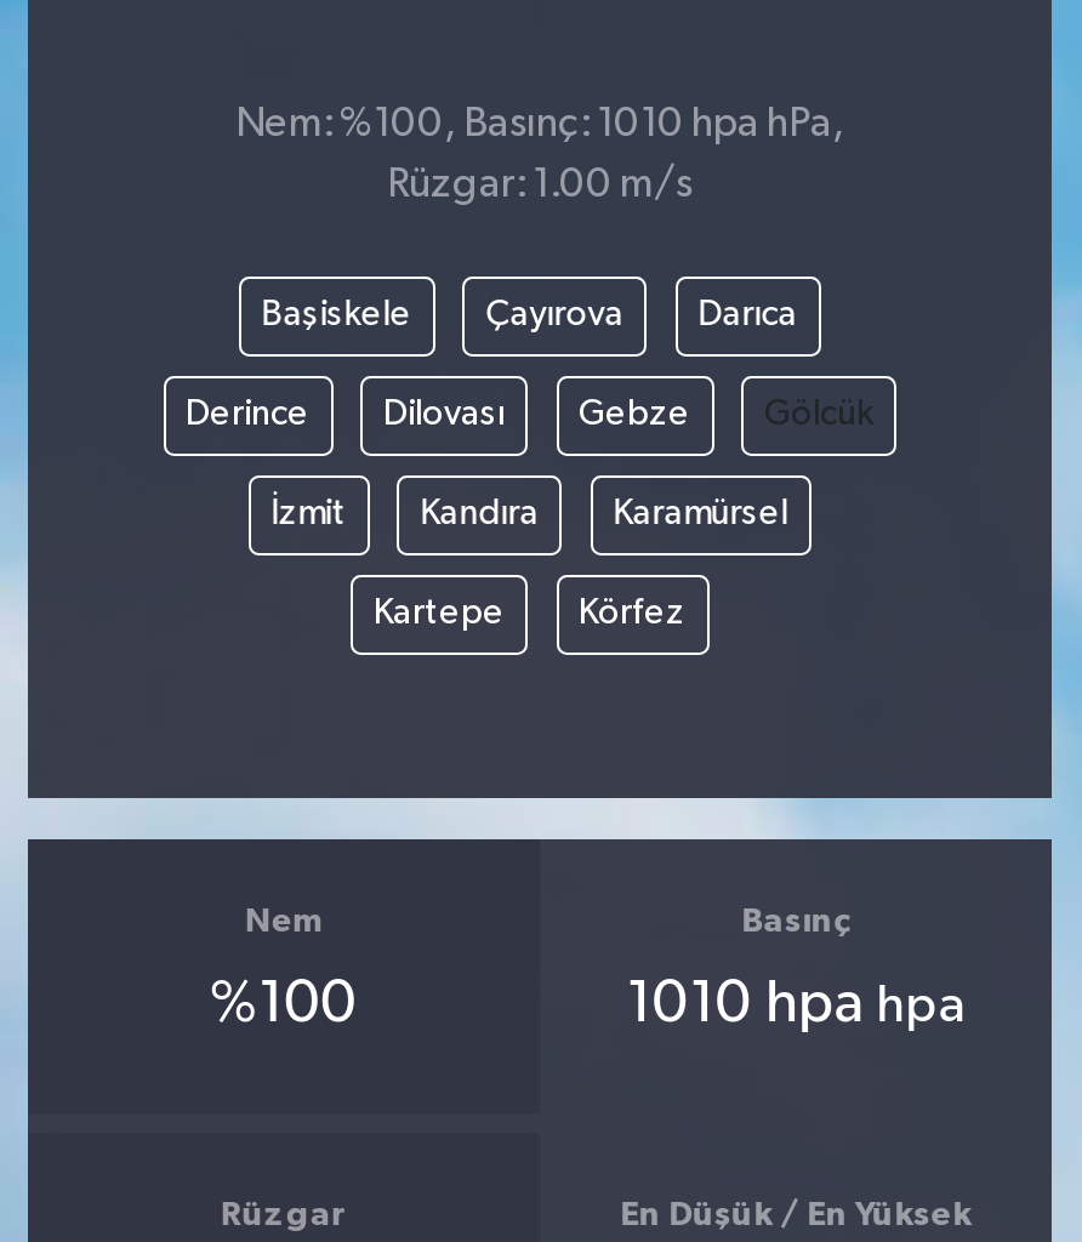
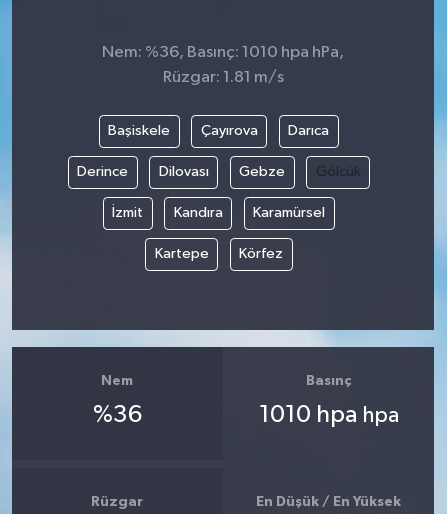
- Nem: %100, Basınç: 1010 hpa hPa,
+ Nem: %36, Basınç: 1010 hpa hPa,

- Rüzgar: 1.00 m/s
+ Rüzgar: 1.81 m/s

- %100
+ %36
